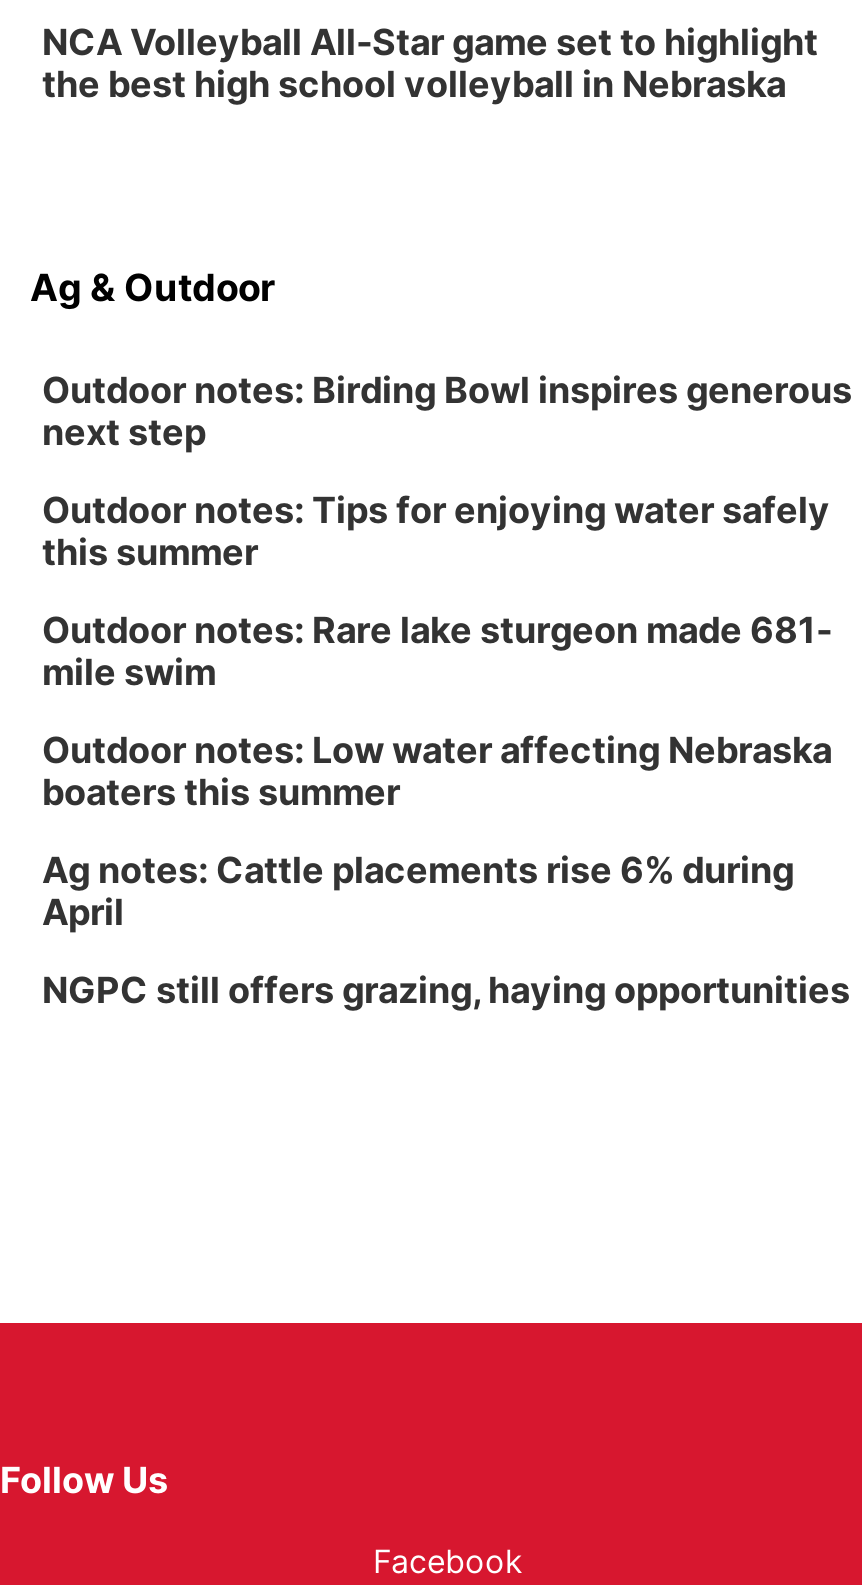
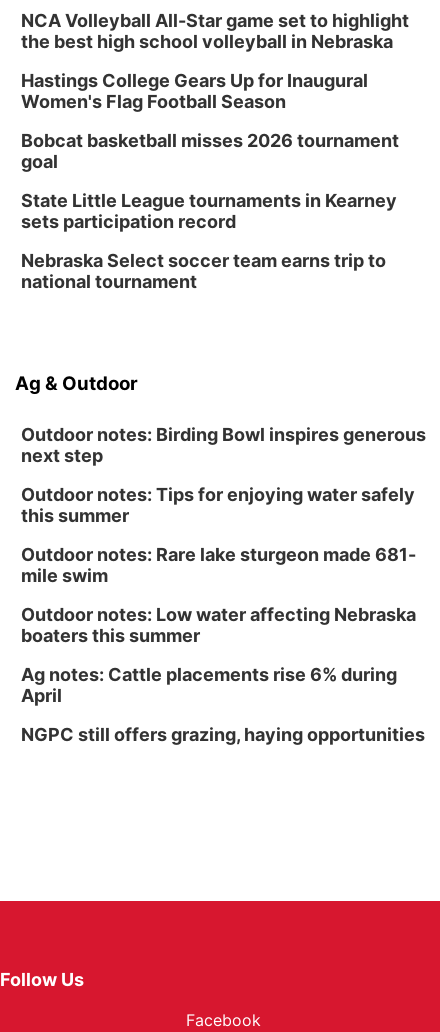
+ Hastings College Gears Up for Inaugural
+ Women's Flag Football Season
+ Bobcat basketball misses 2026 tournament
+ goal
+ State Little League tournaments in Kearney
+ sets participation record
+ Nebraska Select soccer team earns trip to
+ national tournament
